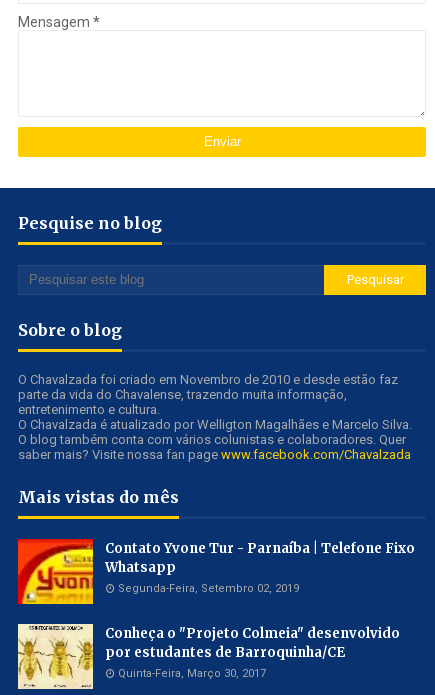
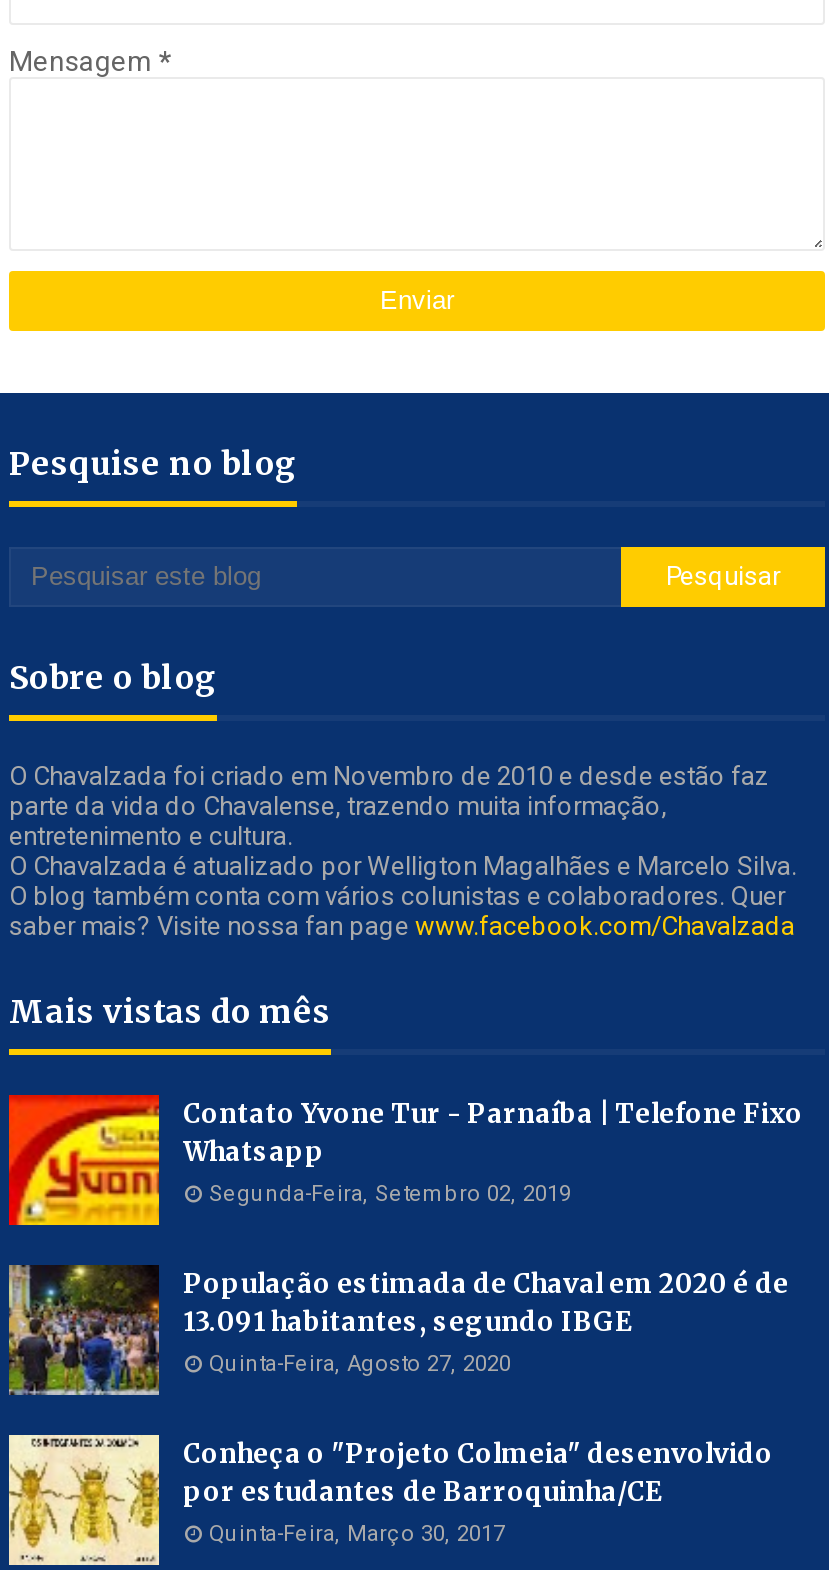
+ [image]
+ População estimada de Chaval em 2020 é de
+ 13.091 habitantes, segundo IBGE
+ Quinta-Feira, Agosto 27, 2020
